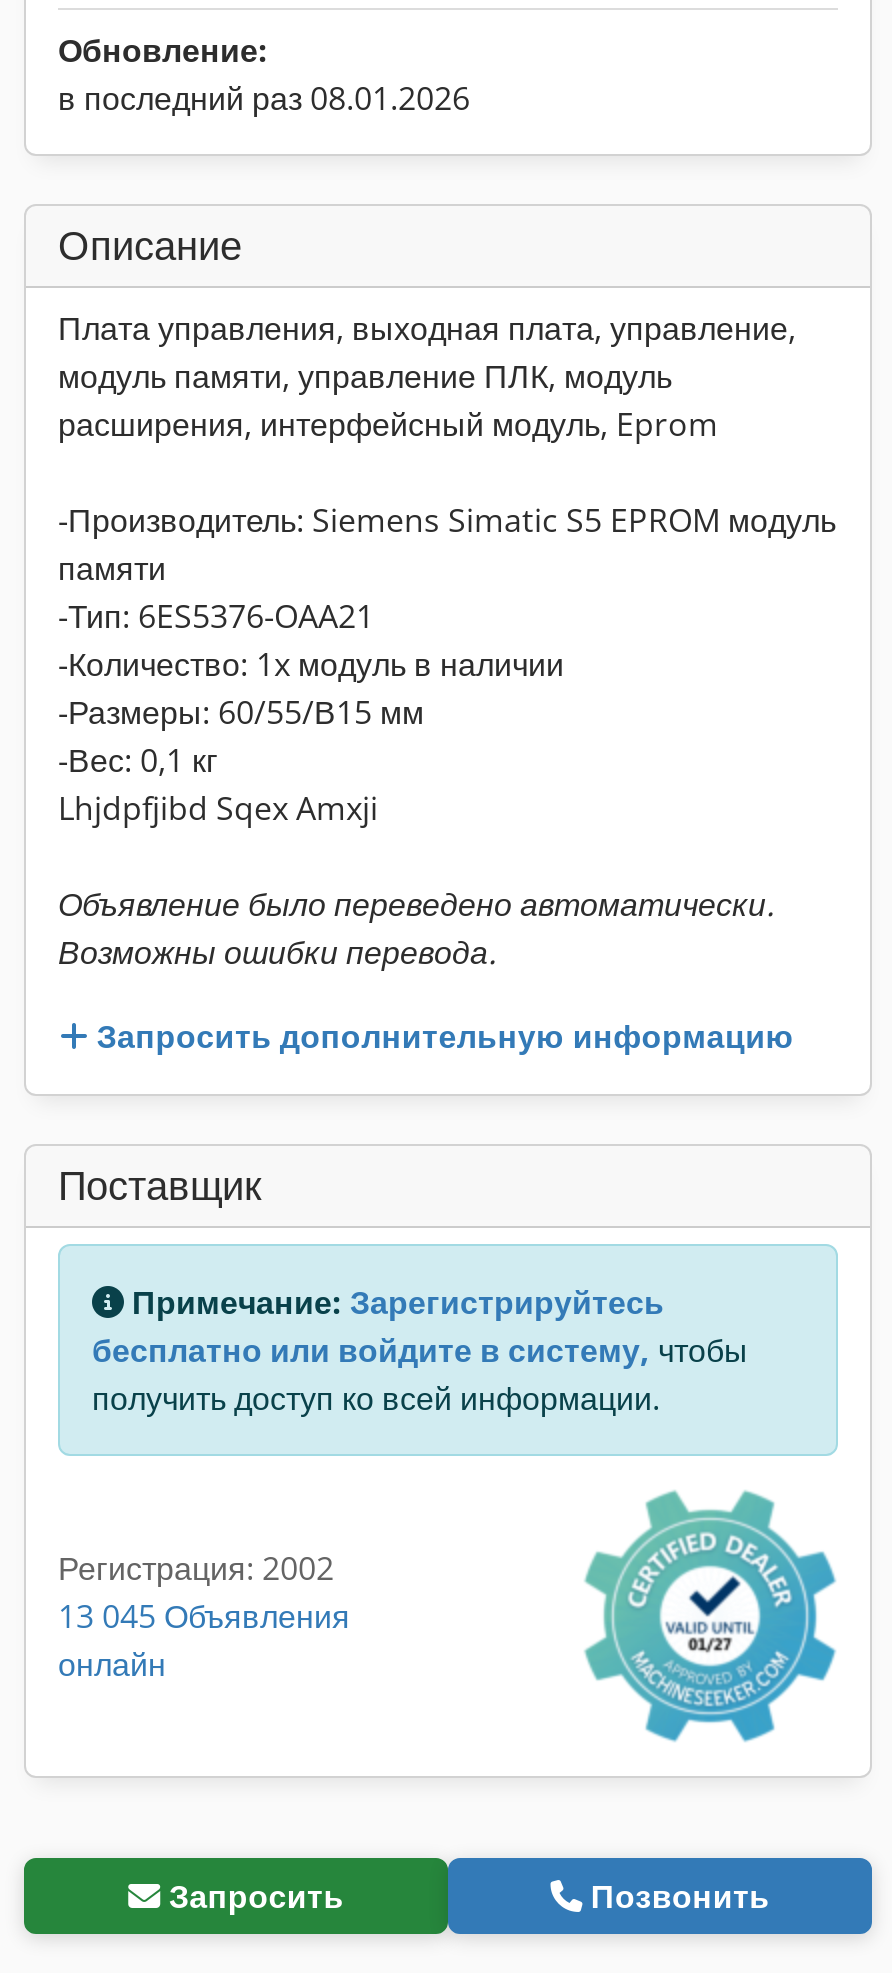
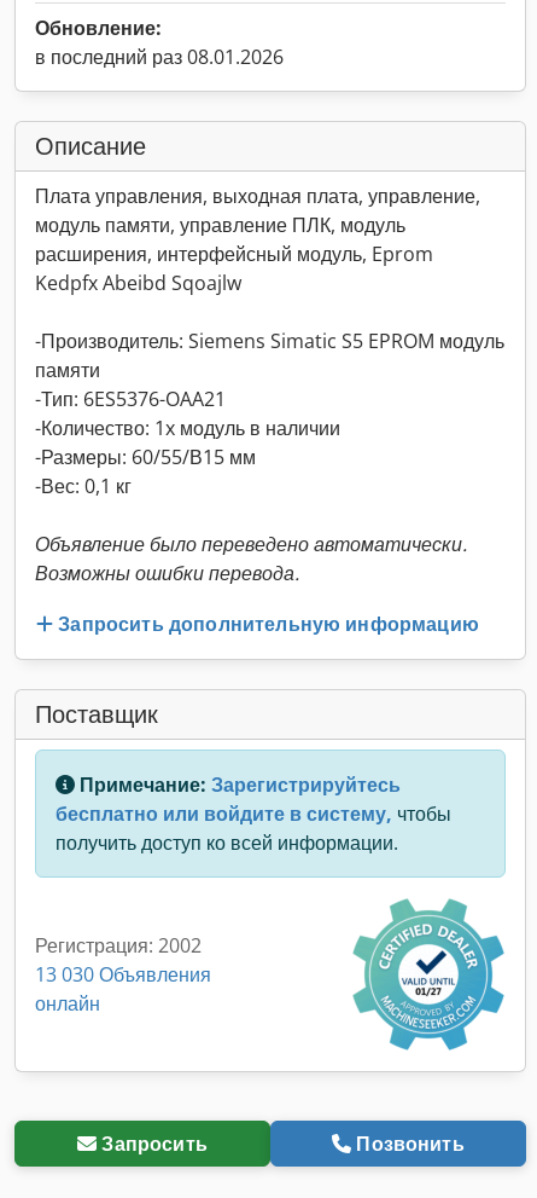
+ Kedpfx Abeibd Sqoajlw

moved down: памяти | -Тип: 6ES5376-OAA21 | -Количество: 1x модуль в наличии | -Размеры: 60/55/В15 мм | -Вес: 0,1 кг

- Lhjdpfjibd Sqex Amxji

- 13 045 Объявления
+ 13 030 Объявления
